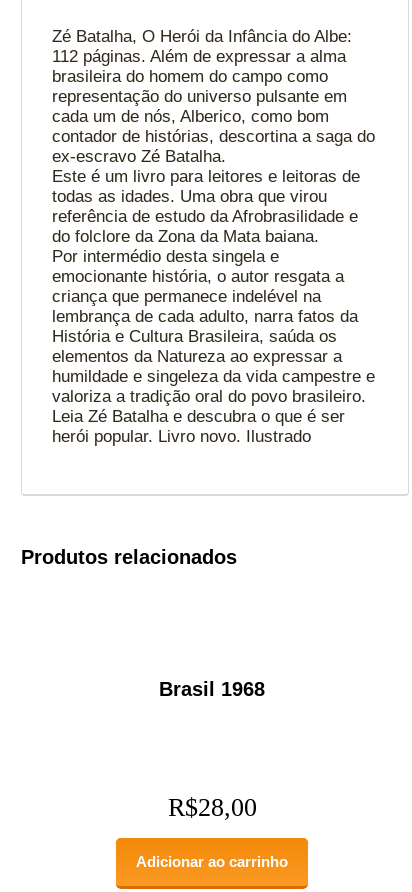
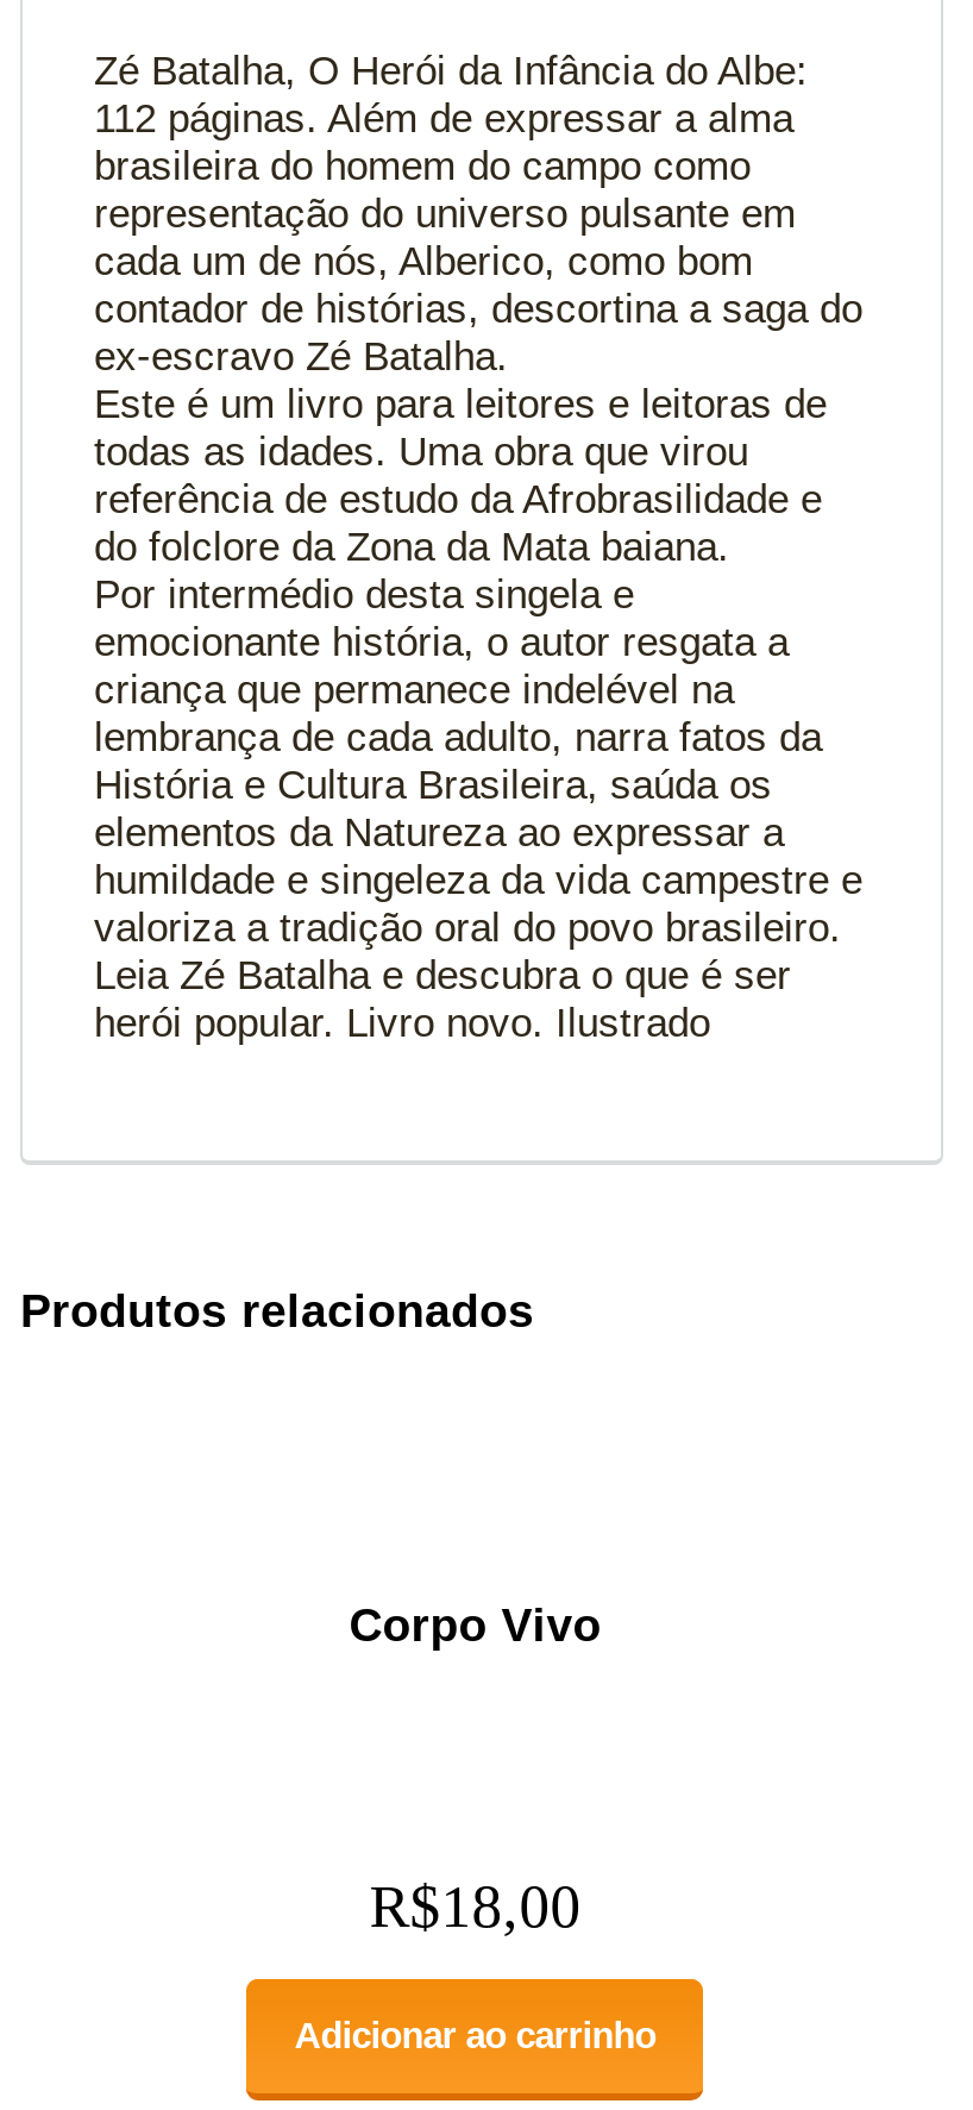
- Brasil 1968
+ Corpo Vivo

- R$28,00
+ R$18,00
